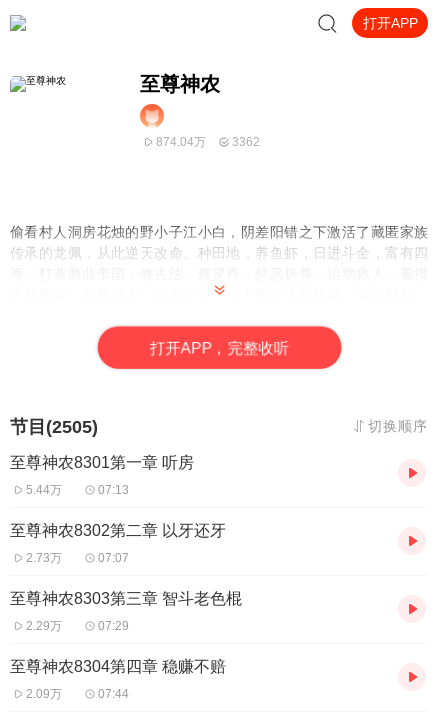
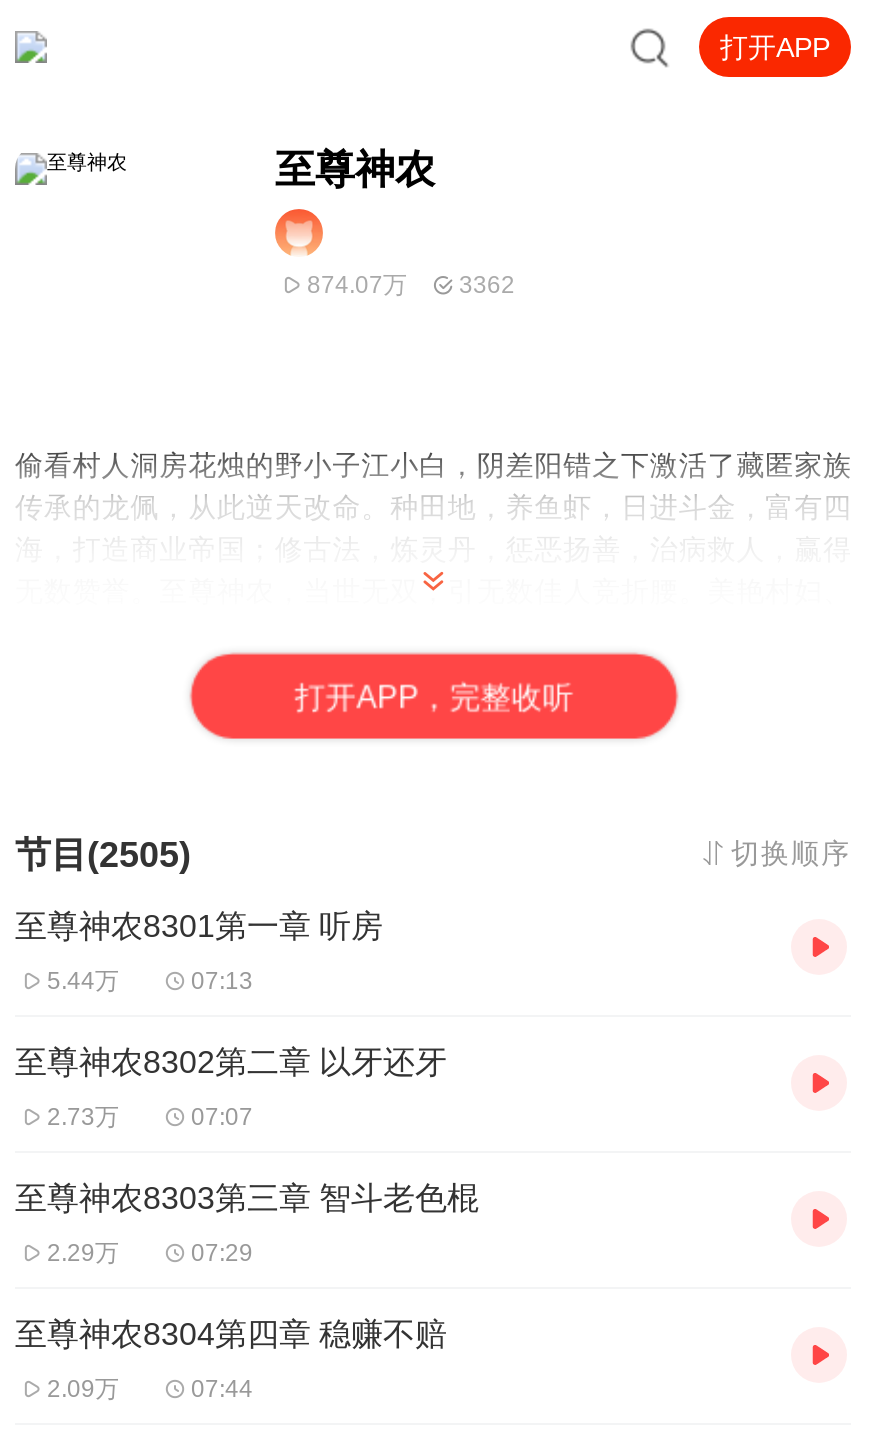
- 874.04万 3362
+ 874.07万 3362
